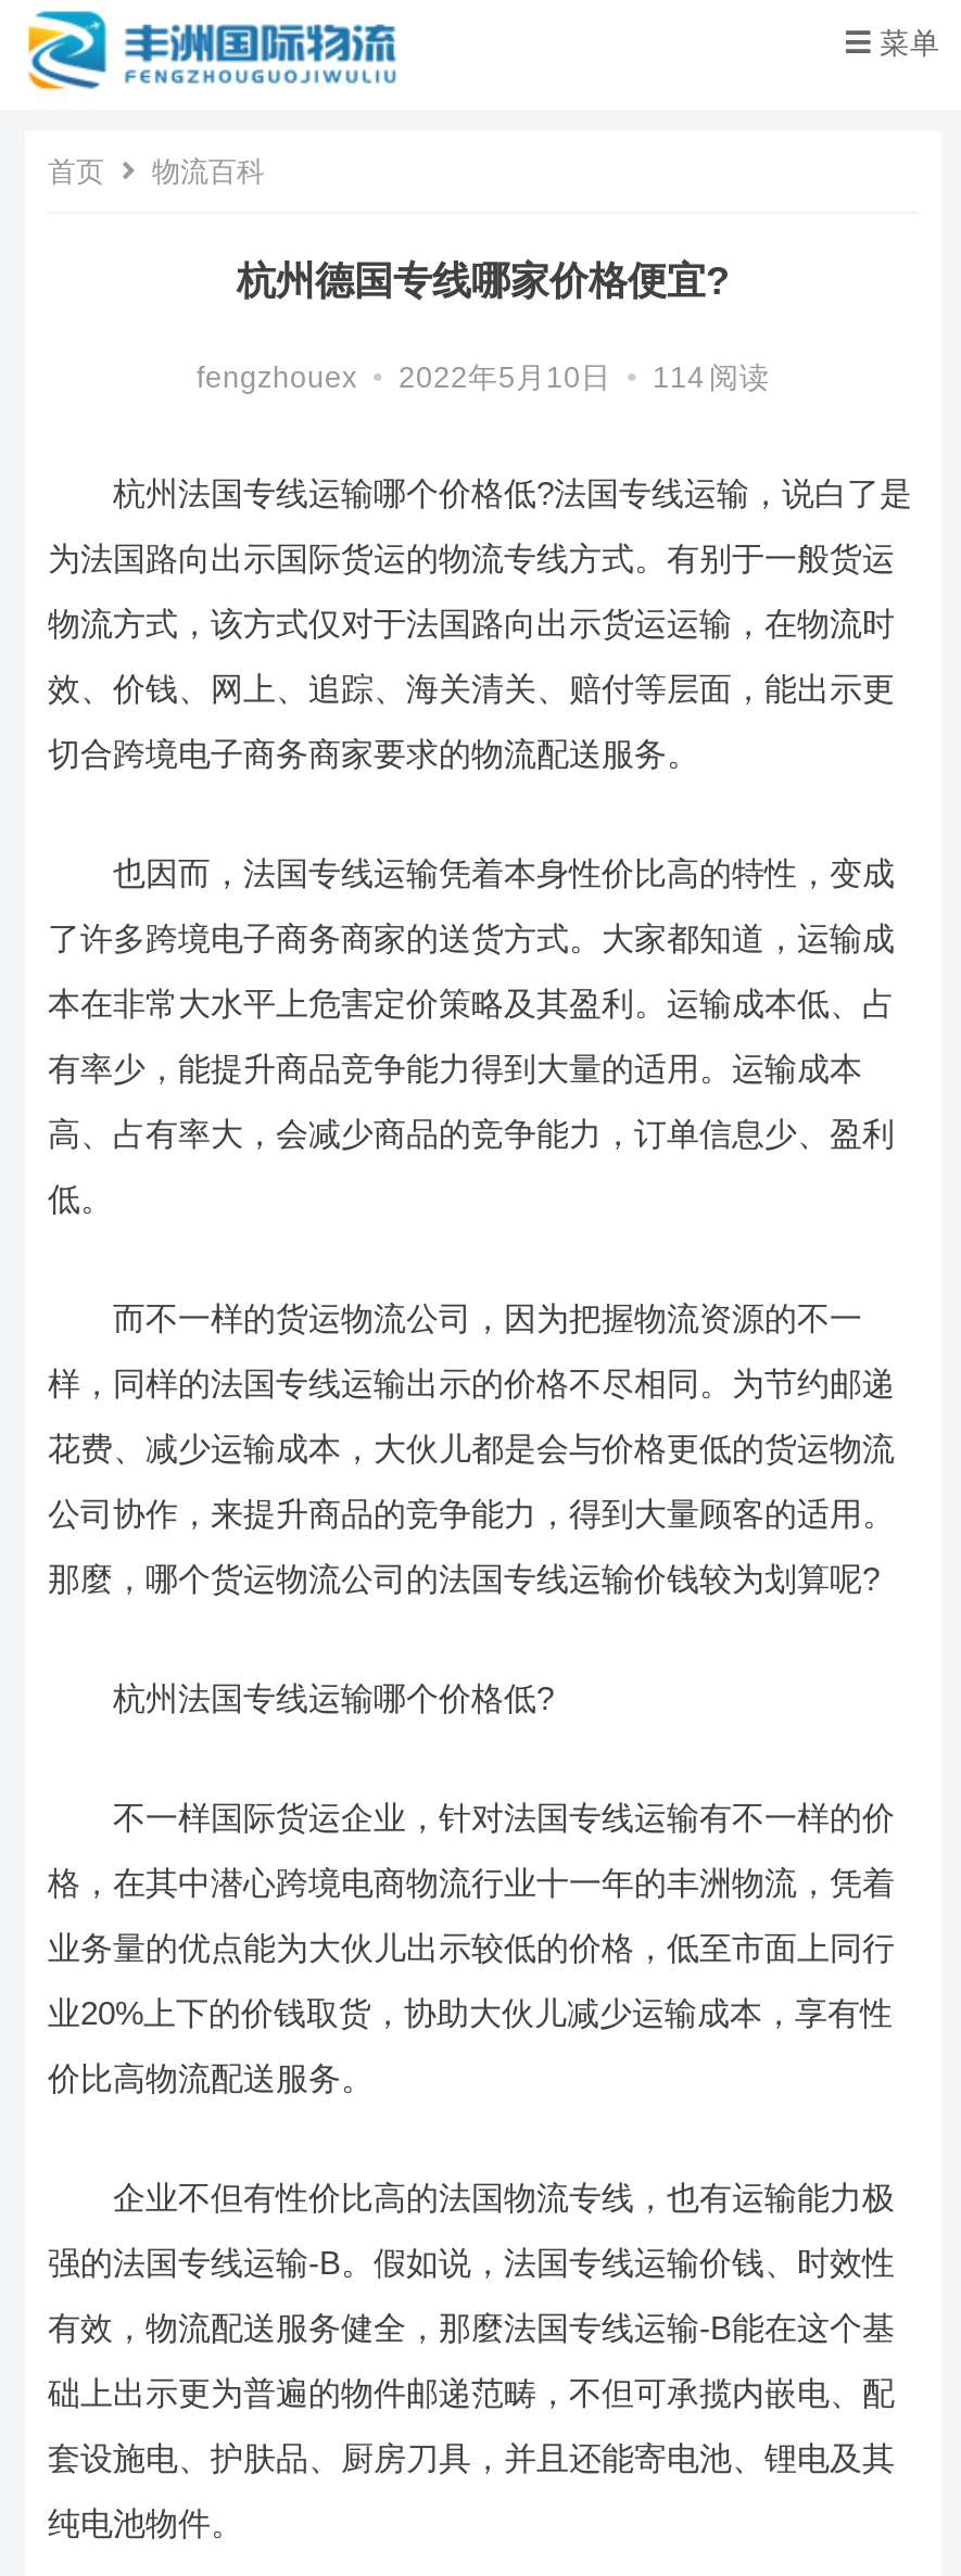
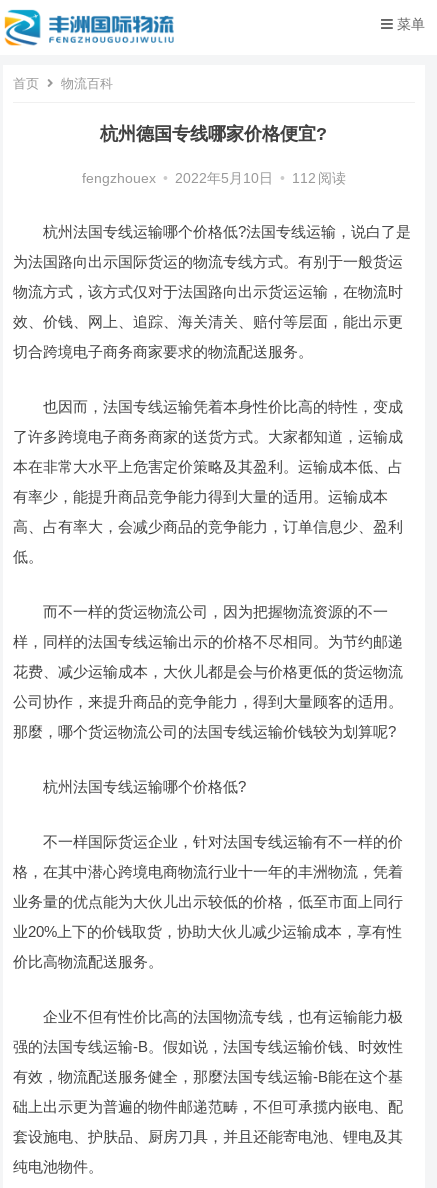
- fengzhouex • 2022年5月10日 • 114 阅读
+ fengzhouex • 2022年5月10日 • 112 阅读
